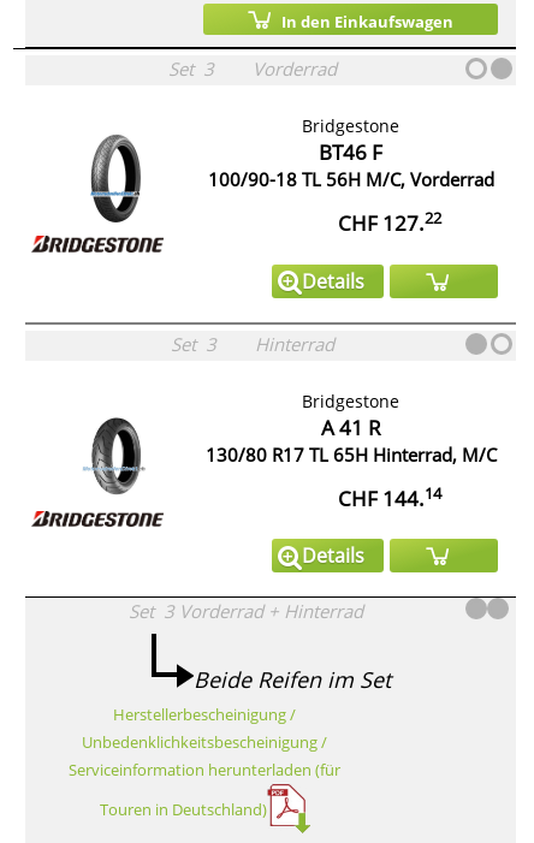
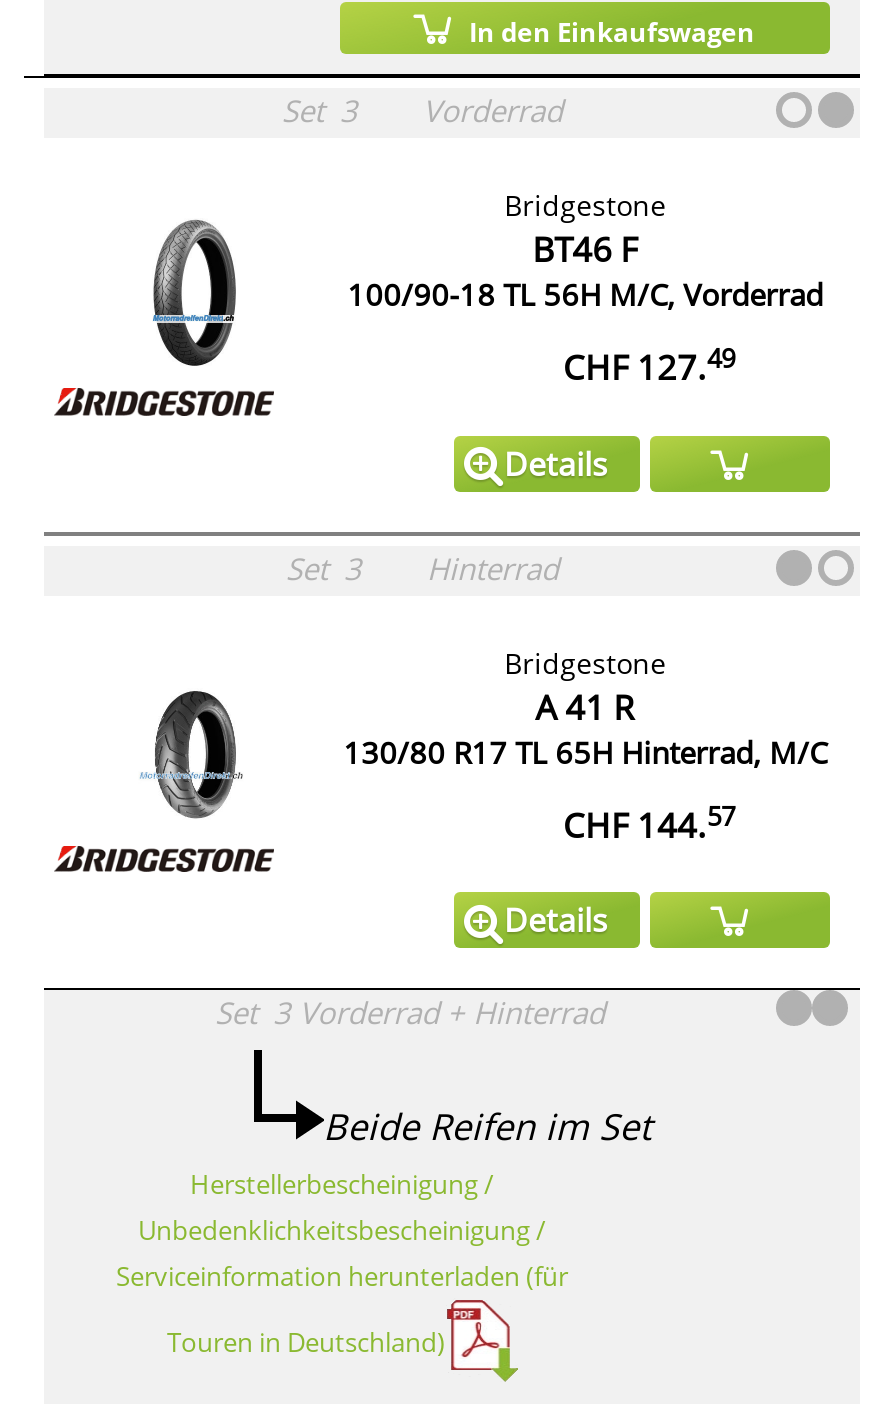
- CHF 127.22
+ CHF 127.49

- CHF 144.14
+ CHF 144.57
